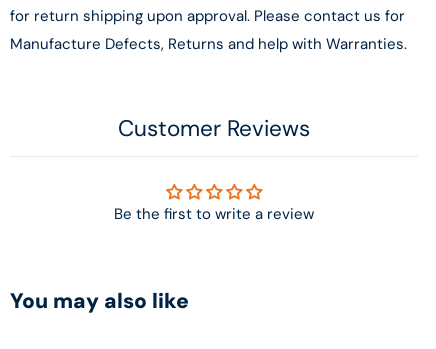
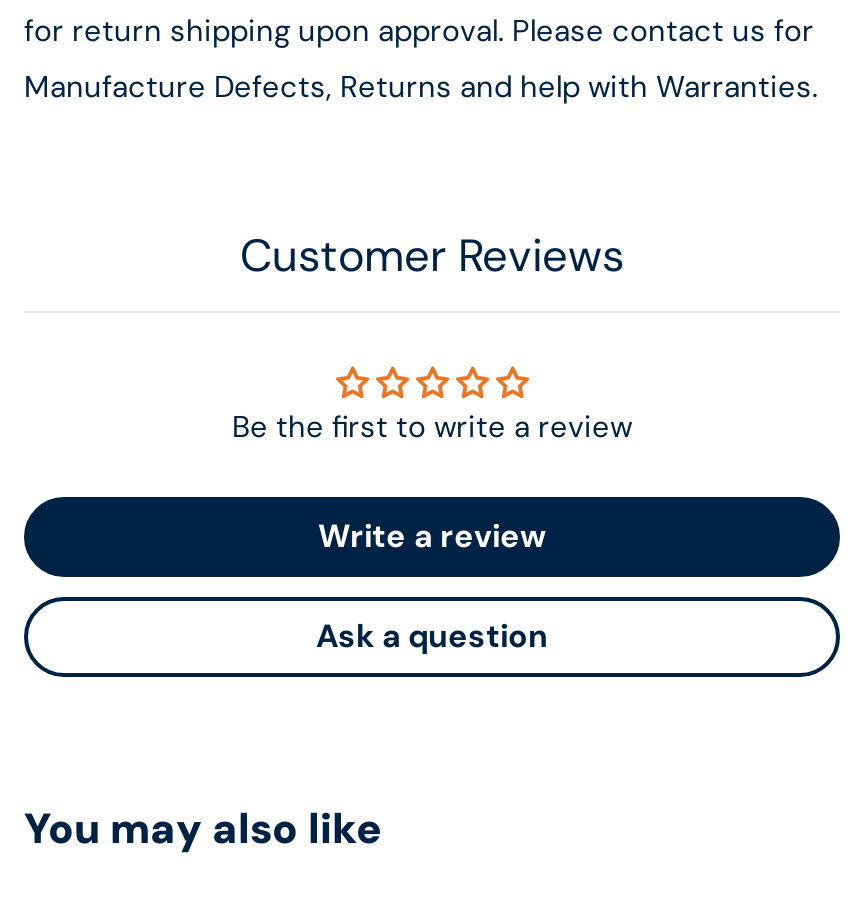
+ Write a review
+ Ask a question
